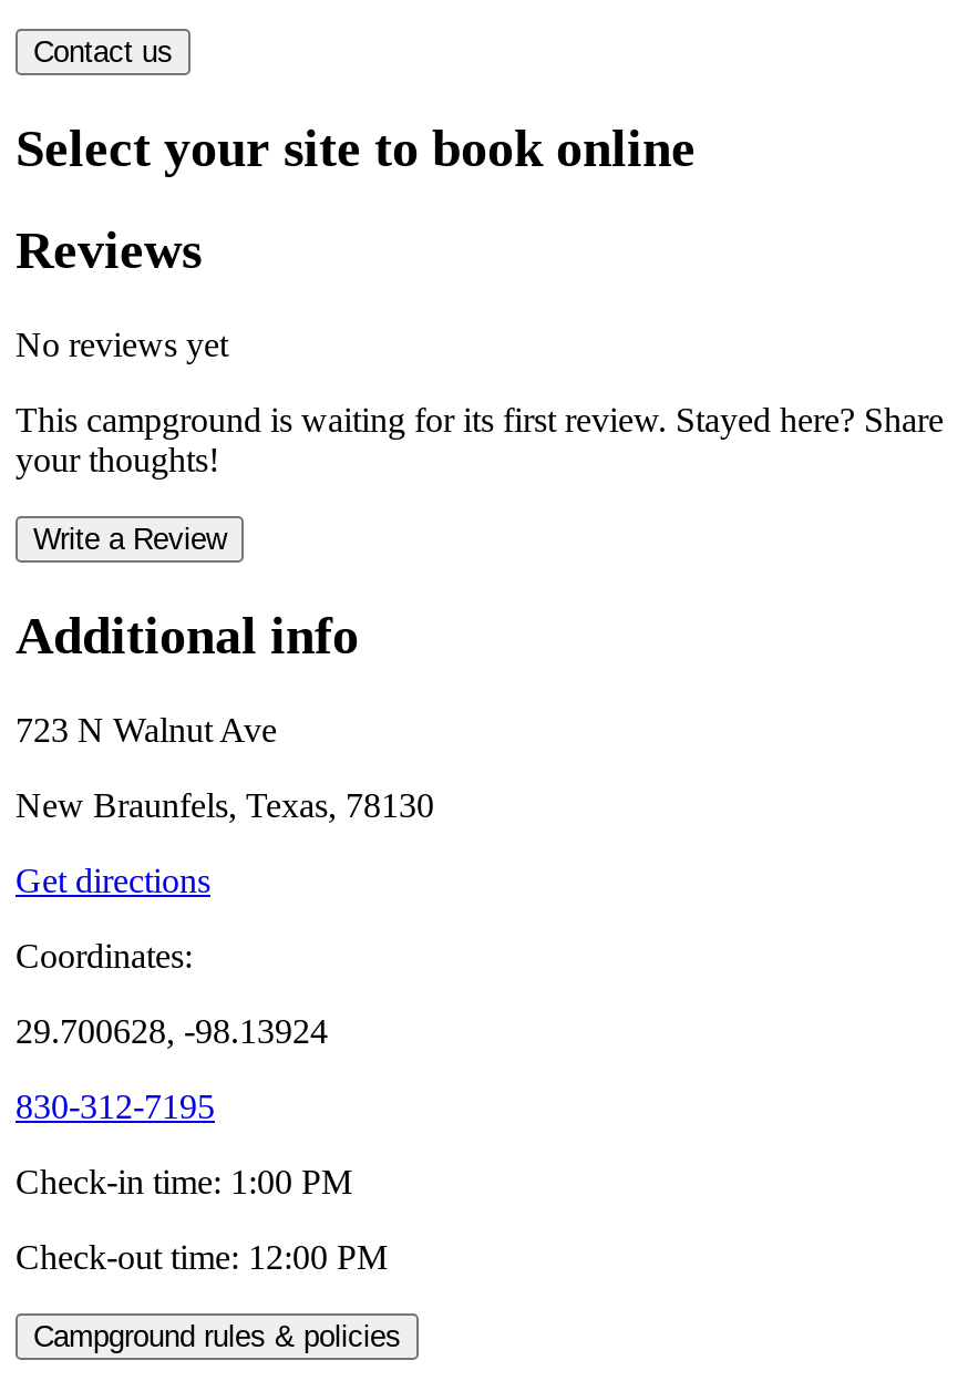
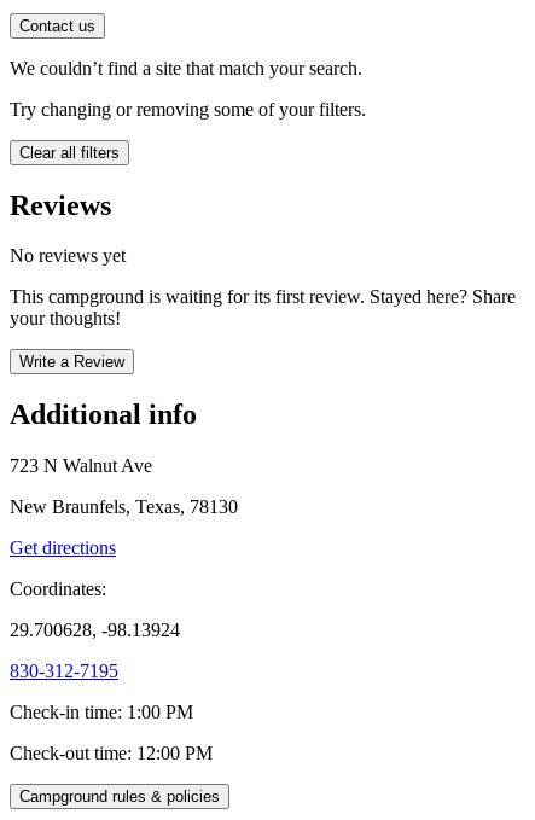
- Select your site to book online
+ We couldn’t find a site that match your search.
+ Try changing or removing some of your filters.
+ Clear all filters
